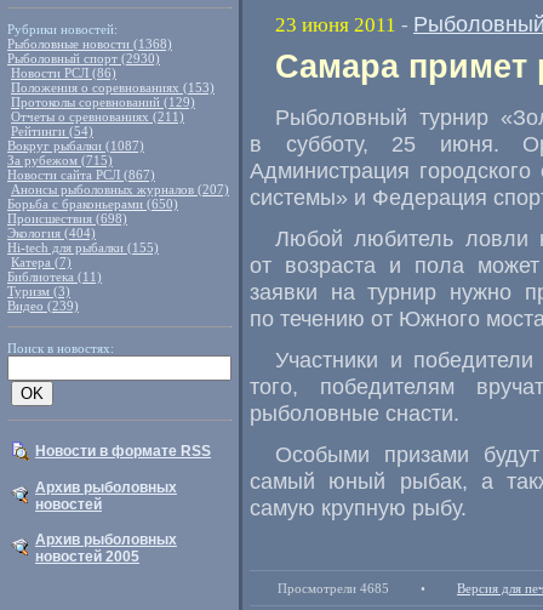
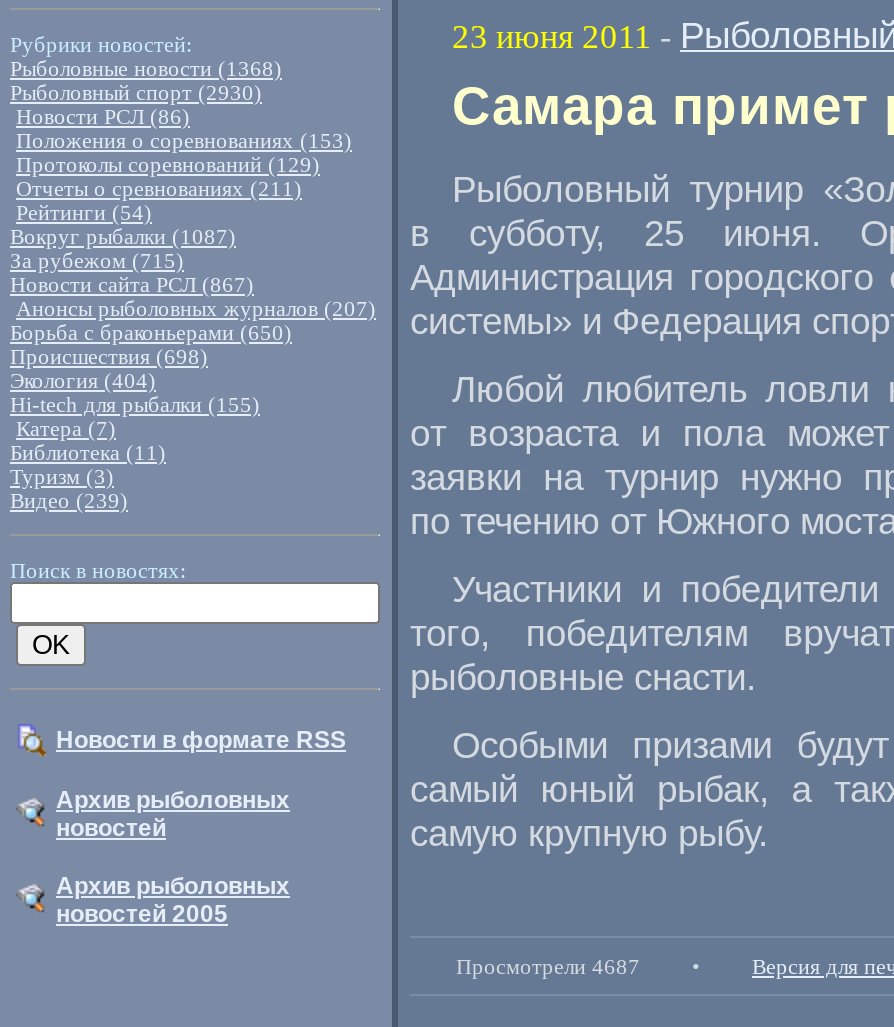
- Просмотрели 4685
+ Просмотрели 4687
